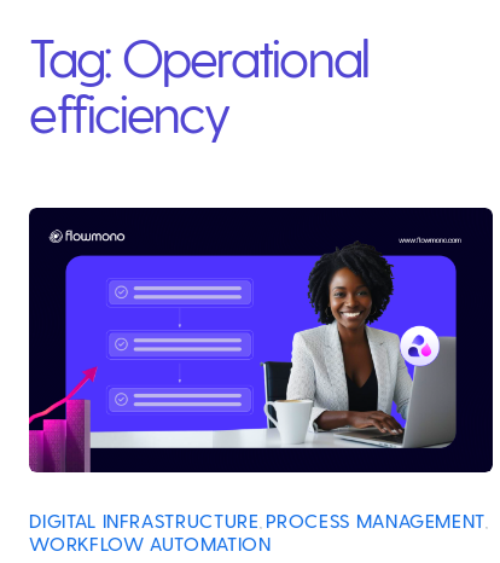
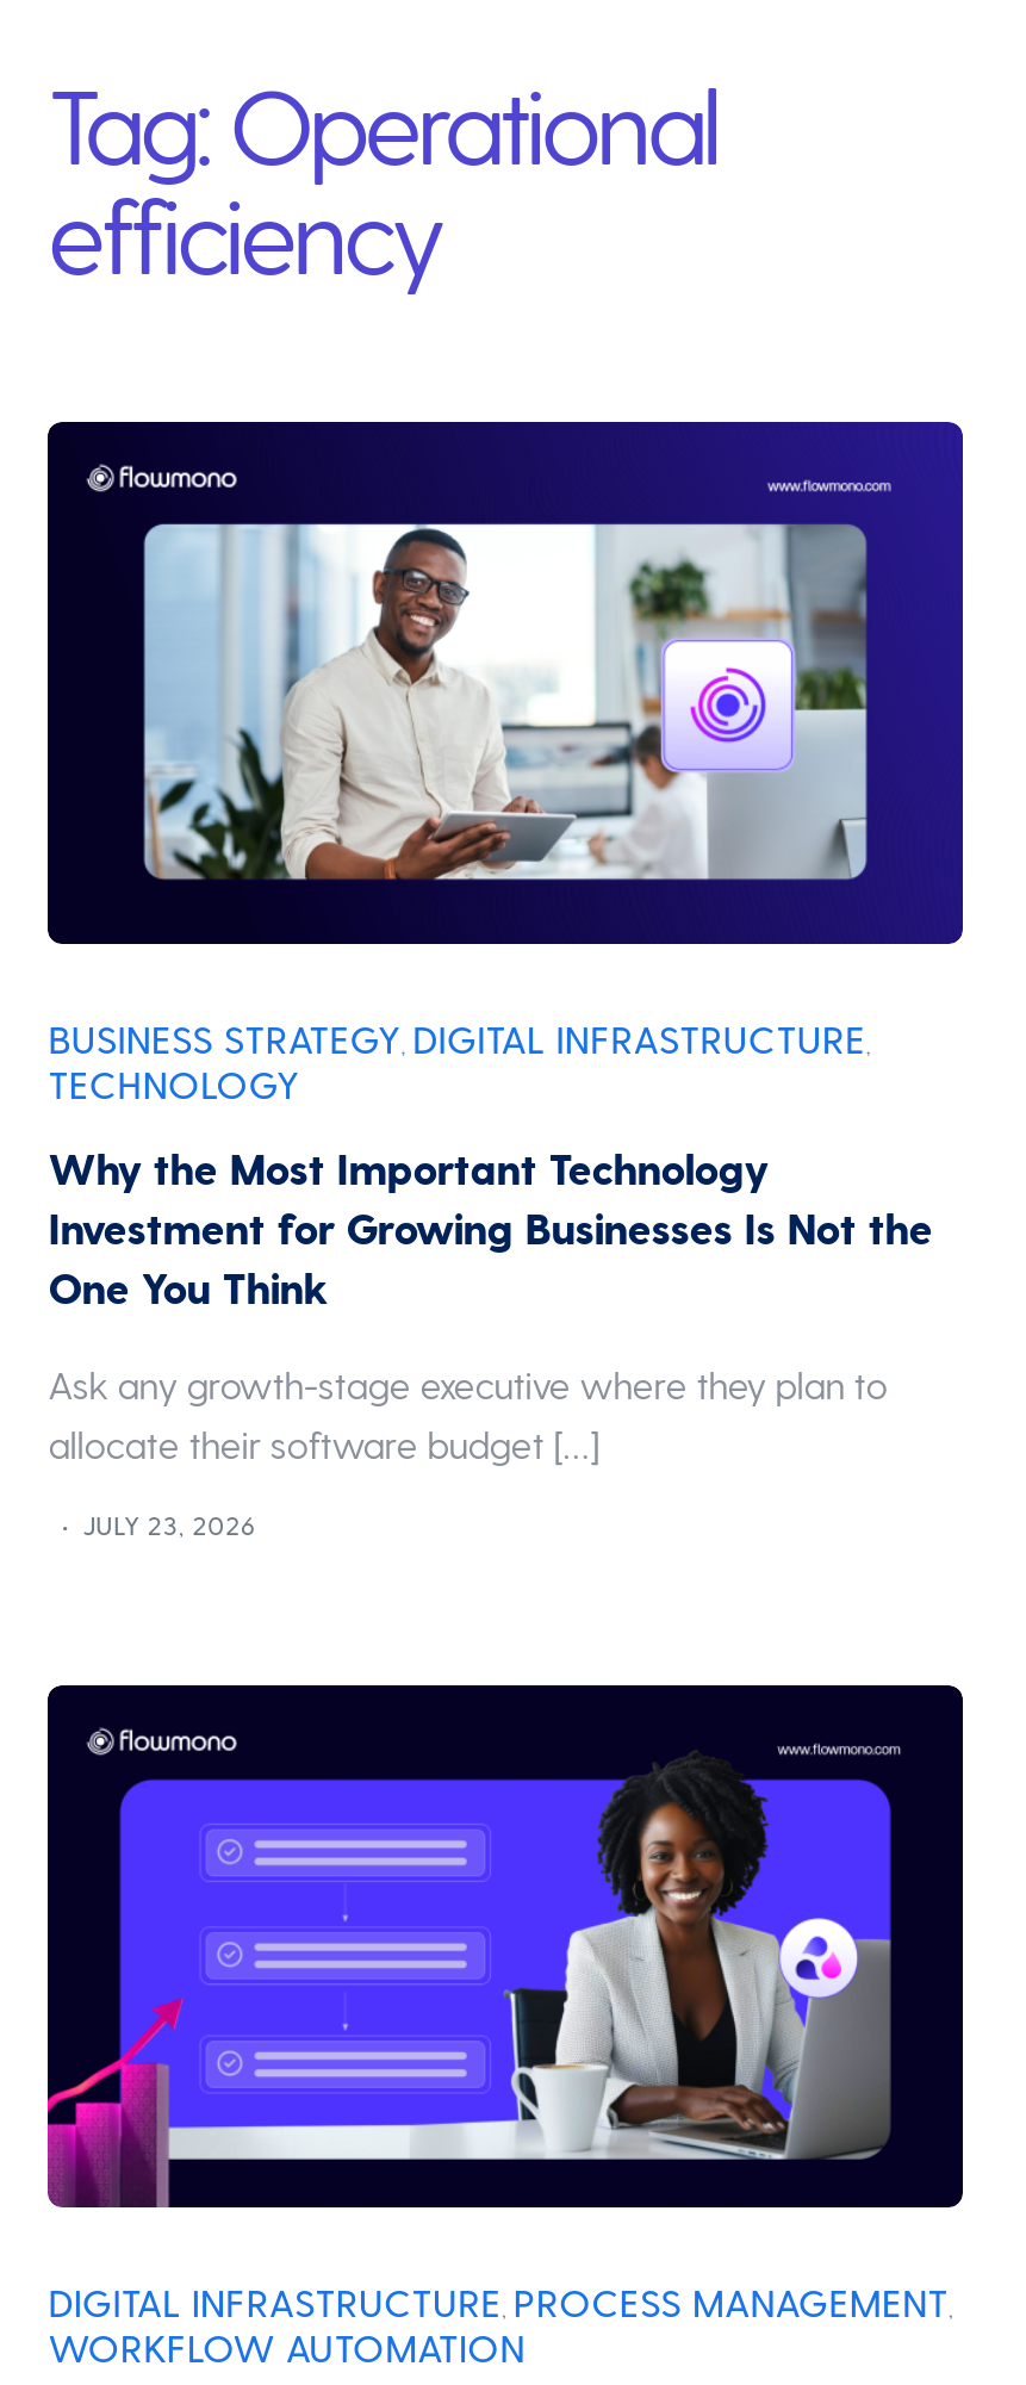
+ [image]
+ BUSINESS STRATEGY, DIGITAL INFRASTRUCTURE
+ TECHNOLOGY
+ Why the Most Important Technology
+ Investment for Growing Businesses Is Not the
+ One You Think
+ Ask any growth-stage executive where they plan to
+ allocate their software budget […]
+ JULY 23, 2026
